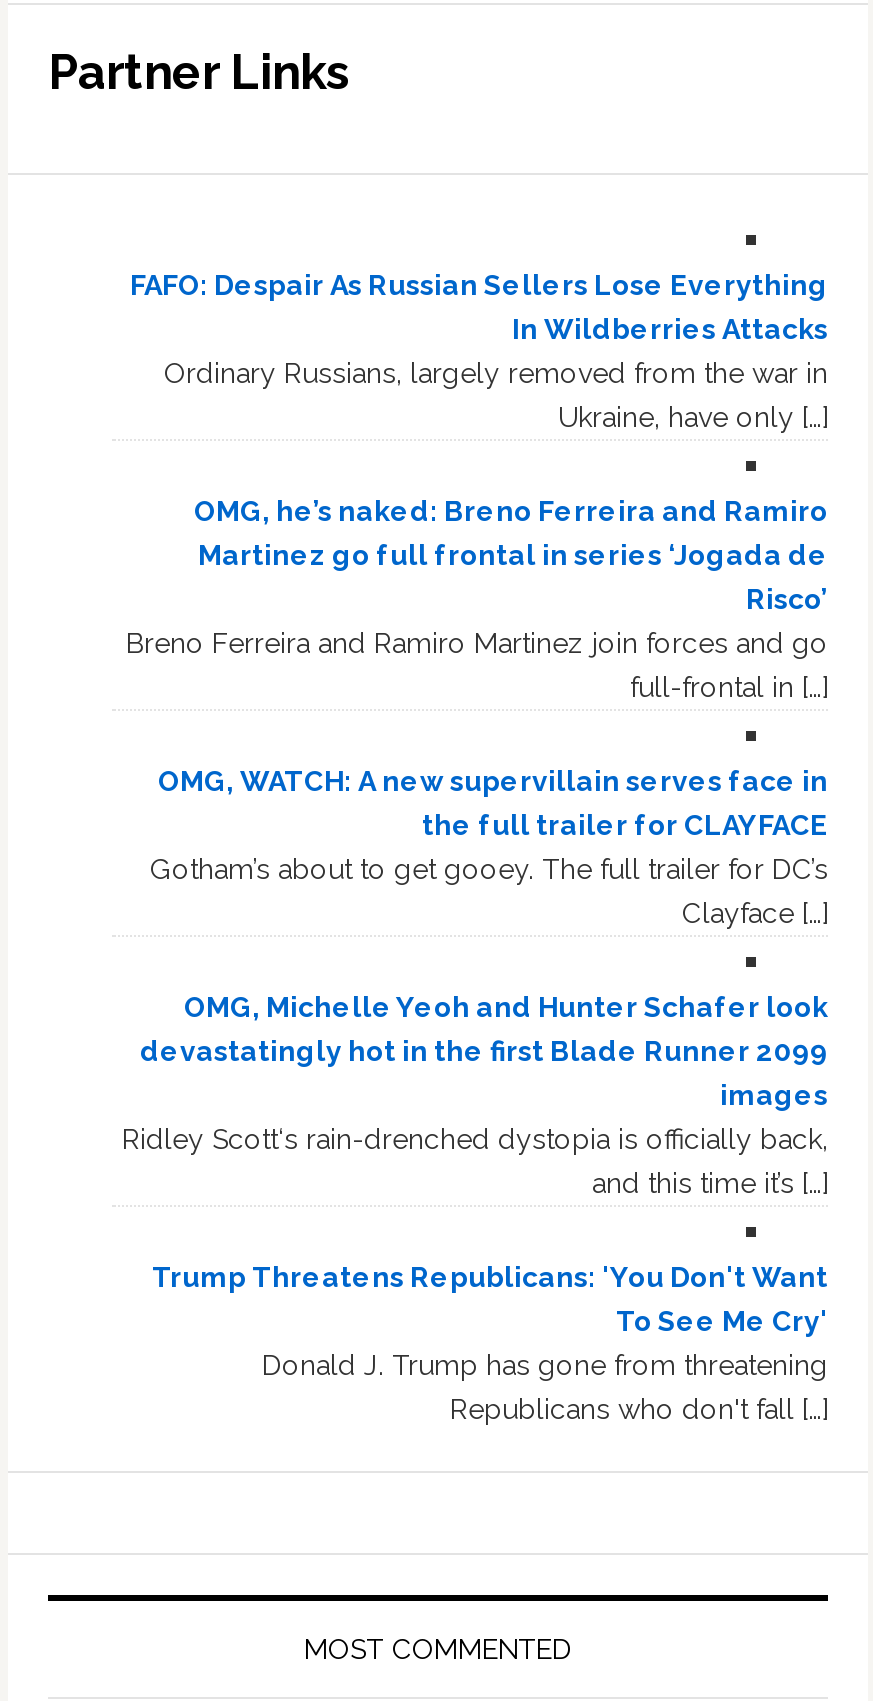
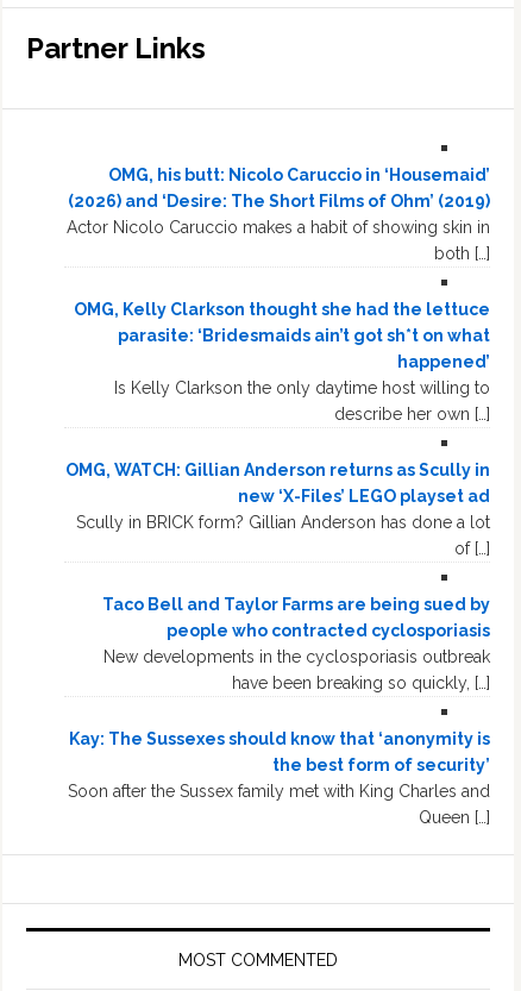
- FAFO: Despair As Russian Sellers Lose Everything
- In Wildberries Attacks
- Ordinary Russians, largely removed from the war in
- Ukraine, have only […]
+ OMG, his butt: Nicolo Caruccio in ‘Housemaid’
+ (2026) and ‘Desire: The Short Films of Ohm’ (2019)
+ Actor Nicolo Caruccio makes a habit of showing skin in
+ both […]

- OMG, he’s naked: Breno Ferreira and Ramiro
- Martinez go full frontal in series ‘Jogada de
- Risco’
- Breno Ferreira and Ramiro Martinez join forces and go
- full-frontal in […]
+ OMG, Kelly Clarkson thought she had the lettuce
+ parasite: ‘Bridesmaids ain’t got sh*t on what
+ happened’
+ Is Kelly Clarkson the only daytime host willing to
+ describe her own […]

- OMG, WATCH: A new supervillain serves face in
- the full trailer for CLAYFACE
- Gotham’s about to get gooey. The full trailer for DC’s
- Clayface […]
+ OMG, WATCH: Gillian Anderson returns as Scully in
+ new ‘X-Files’ LEGO playset ad
+ Scully in BRICK form? Gillian Anderson has done a lot
+ of […]

- OMG, Michelle Yeoh and Hunter Schafer look
- devastatingly hot in the first Blade Runner 2099
- images
- Ridley Scott‘s rain-drenched dystopia is officially back,
- and this time it’s […]
+ Taco Bell and Taylor Farms are being sued by
+ people who contracted cyclosporiasis
+ New developments in the cyclosporiasis outbreak
+ have been breaking so quickly, […]

- Trump Threatens Republicans: 'You Don't Want
- To See Me Cry'
- Donald J. Trump has gone from threatening
- Republicans who don't fall […]
+ Kay: The Sussexes should know that ‘anonymity is
+ the best form of security’
+ Soon after the Sussex family met with King Charles and
+ Queen […]
